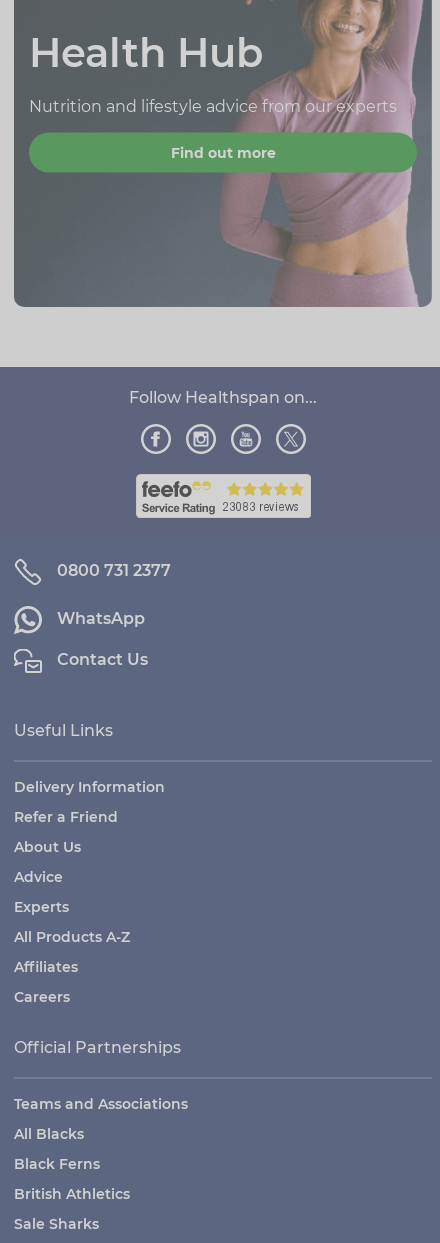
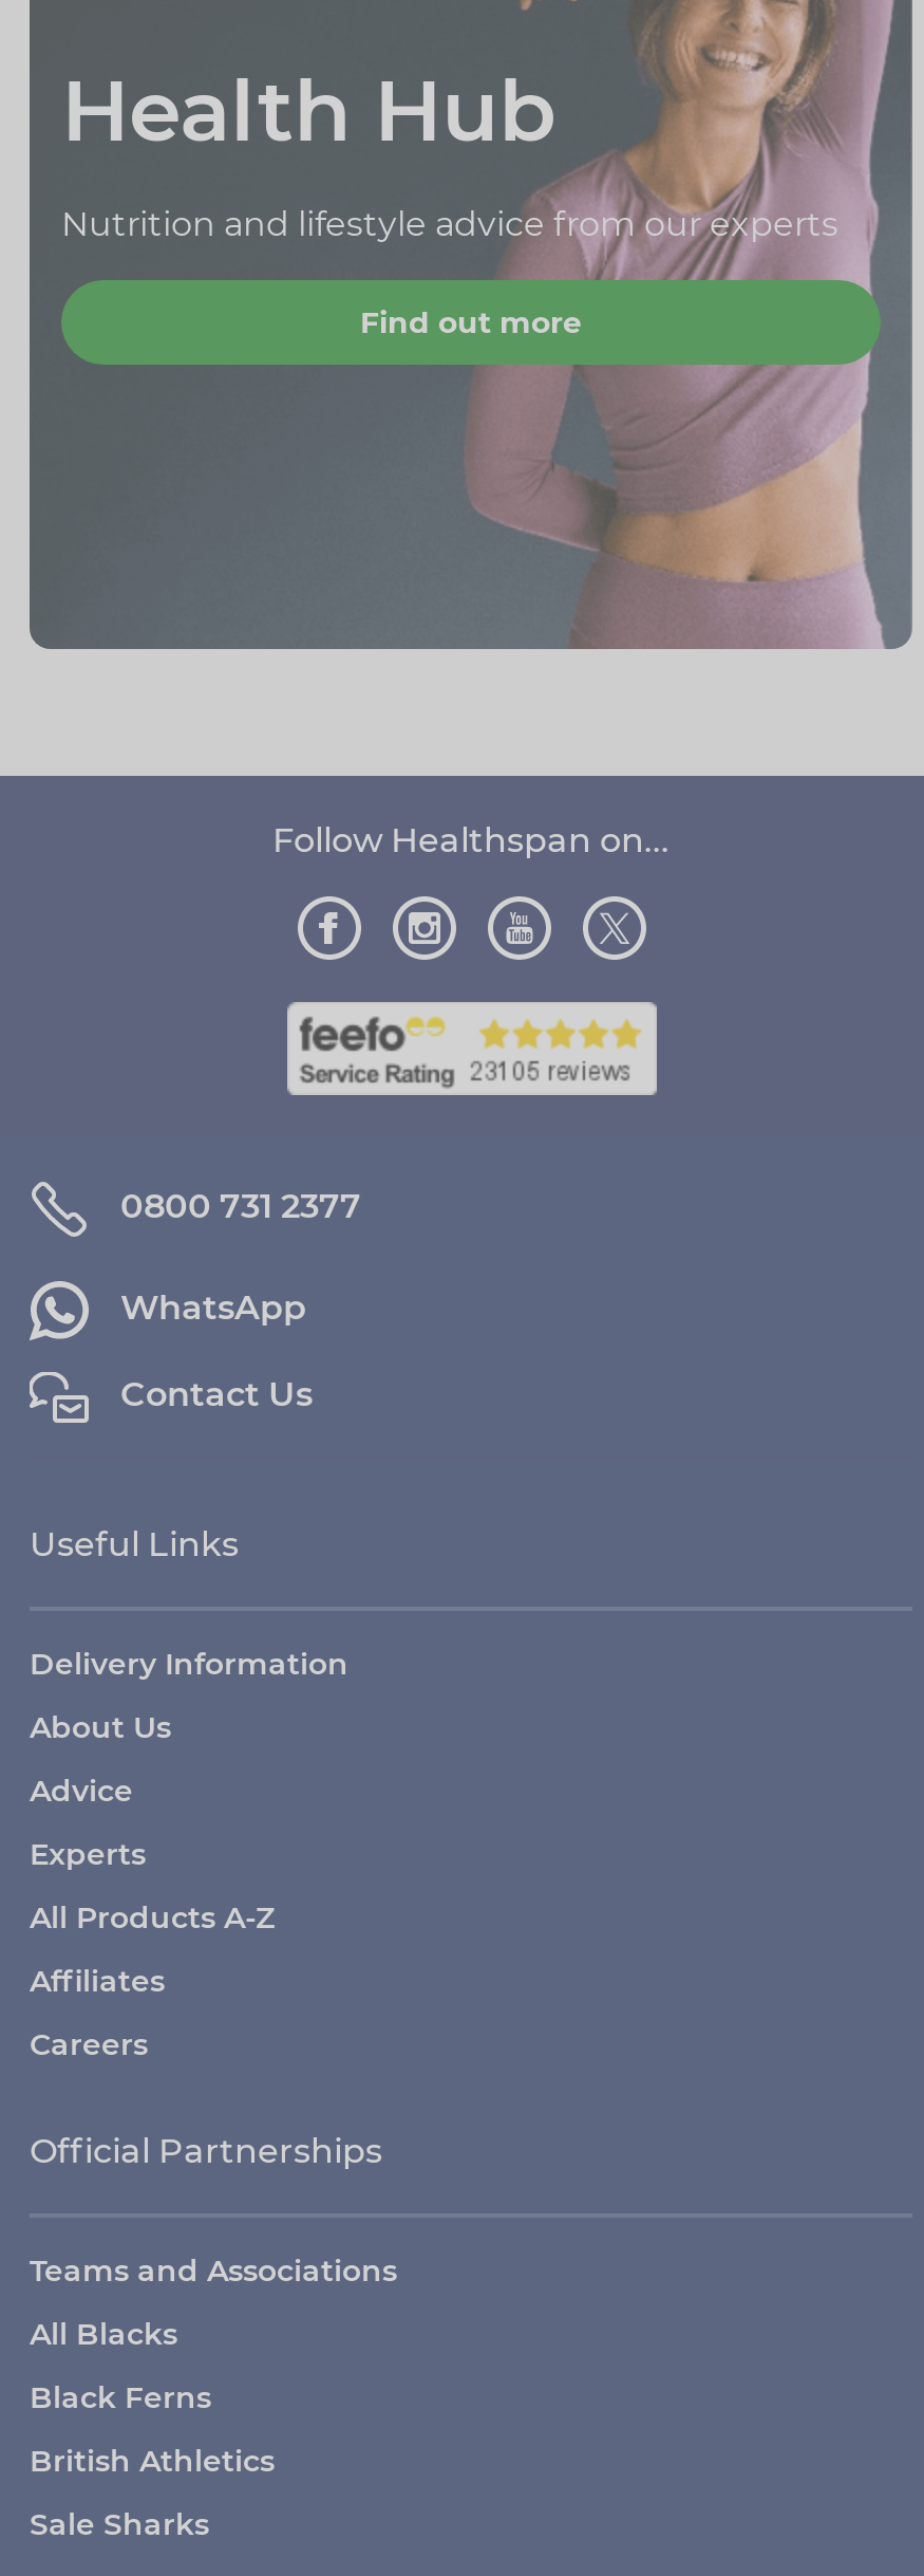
- Refer a Friend
